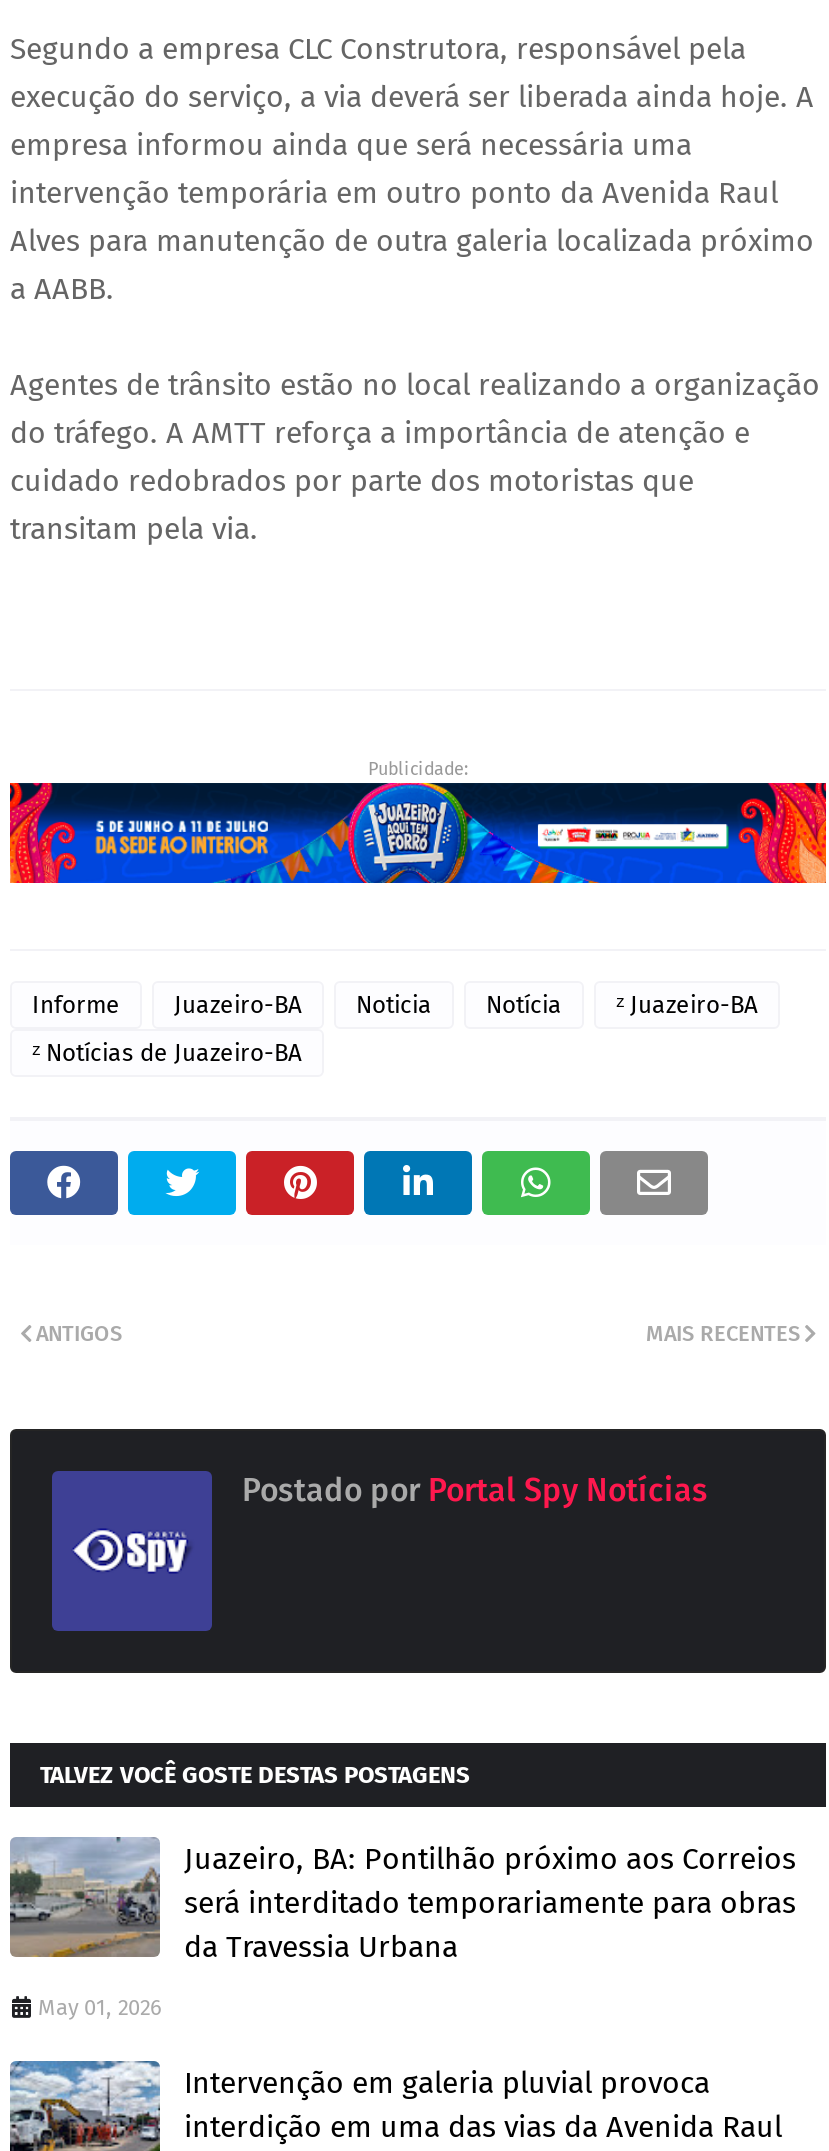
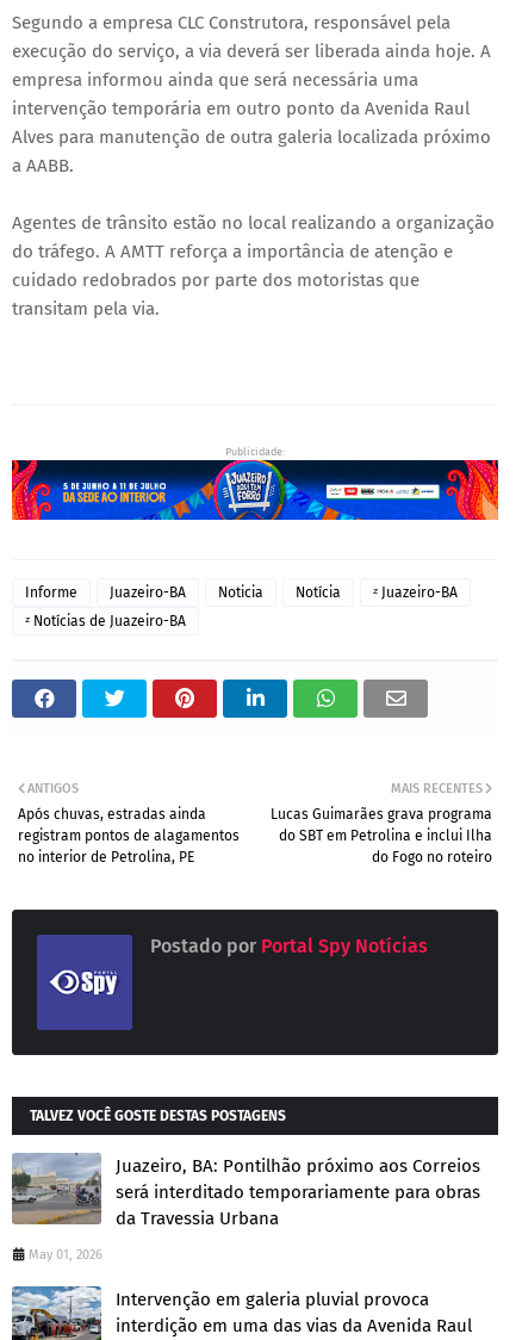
+ Após chuvas, estradas ainda
+ registram pontos de alagamentos
+ no interior de Petrolina, PE

+ Lucas Guimarães grava programa
+ do SBT em Petrolina e inclui Ilha
+ do Fogo no roteiro
